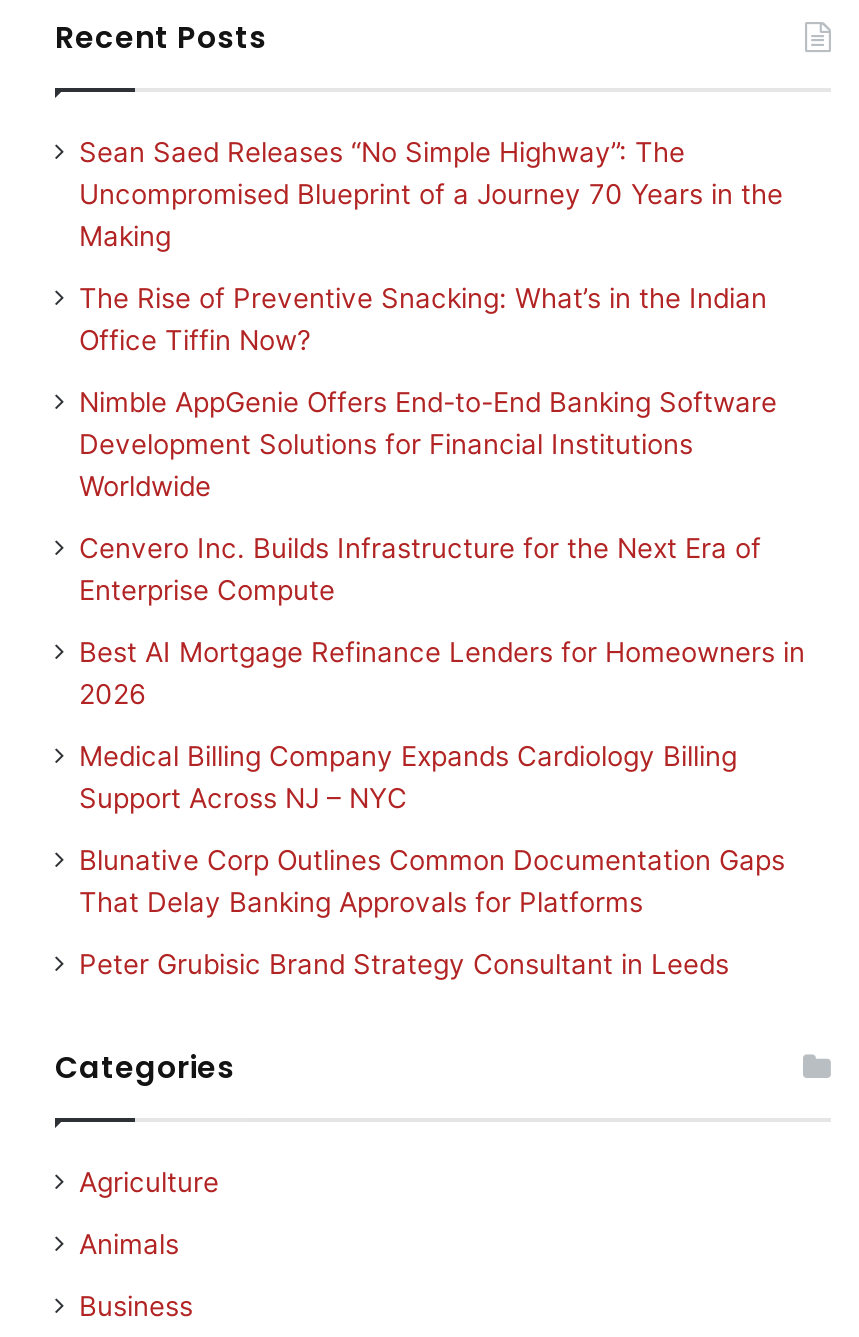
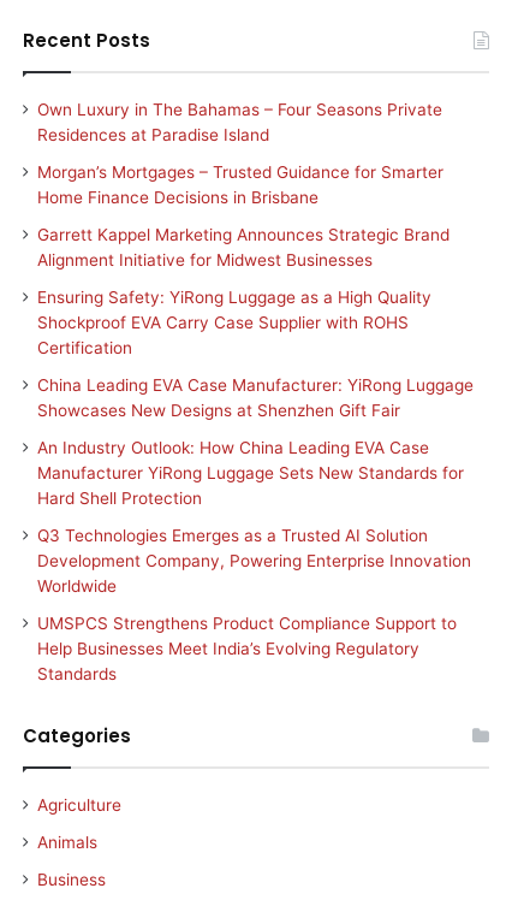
- Sean Saed Releases “No Simple Highway”: The
- Uncompromised Blueprint of a Journey 70 Years in the
- Making
- The Rise of Preventive Snacking: What’s in the Indian
- Office Tiffin Now?
- Nimble AppGenie Offers End-to-End Banking Software
- Development Solutions for Financial Institutions
+ Own Luxury in The Bahamas – Four Seasons Private
+ Residences at Paradise Island
+ Morgan’s Mortgages – Trusted Guidance for Smarter
+ Home Finance Decisions in Brisbane
+ Garrett Kappel Marketing Announces Strategic Brand
+ Alignment Initiative for Midwest Businesses
+ Ensuring Safety: YiRong Luggage as a High Quality
+ Shockproof EVA Carry Case Supplier with ROHS
+ Certification
+ China Leading EVA Case Manufacturer: YiRong Luggage
+ Showcases New Designs at Shenzhen Gift Fair
+ An Industry Outlook: How China Leading EVA Case
+ Manufacturer YiRong Luggage Sets New Standards for
+ Hard Shell Protection
+ Q3 Technologies Emerges as a Trusted AI Solution
+ Development Company, Powering Enterprise Innovation

moved down: Worldwide

- Cenvero Inc. Builds Infrastructure for the Next Era of
- Enterprise Compute
- Best AI Mortgage Refinance Lenders for Homeowners in
- 2026
- Medical Billing Company Expands Cardiology Billing
- Support Across NJ – NYC
- Blunative Corp Outlines Common Documentation Gaps
- That Delay Banking Approvals for Platforms
- Peter Grubisic Brand Strategy Consultant in Leeds
+ UMSPCS Strengthens Product Compliance Support to
+ Help Businesses Meet India’s Evolving Regulatory
+ Standards
